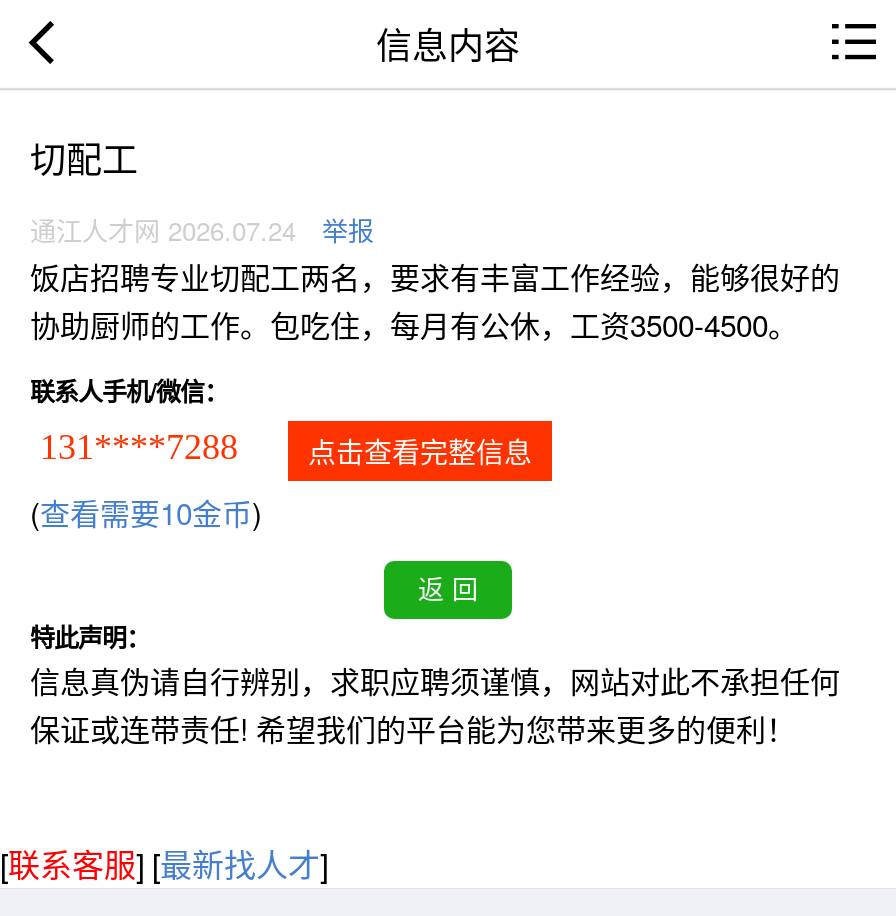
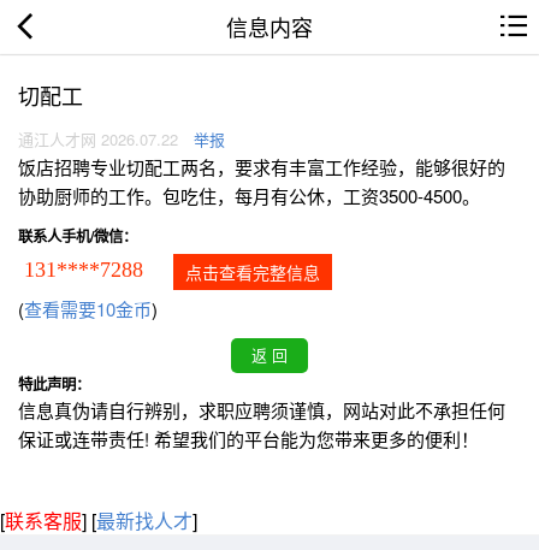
- 通江人才网 2026.07.24 举报
+ 通江人才网 2026.07.22 举报
